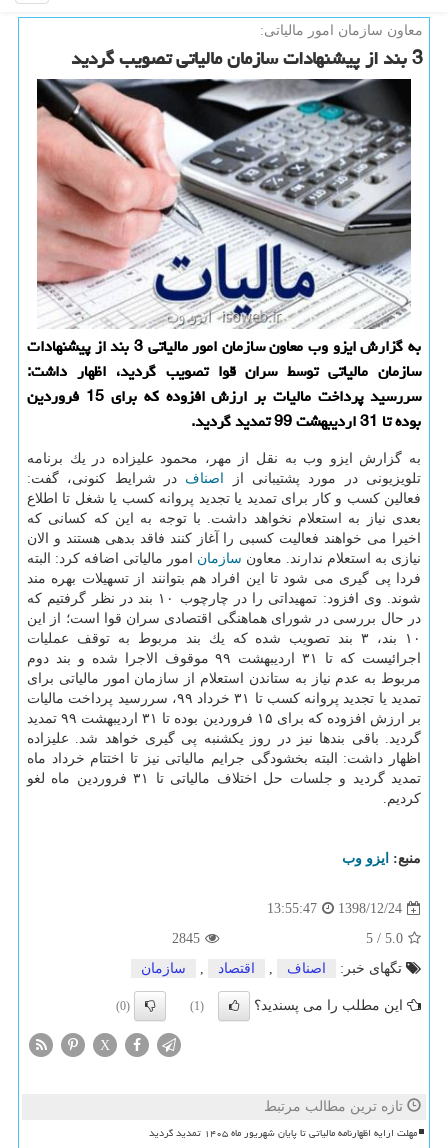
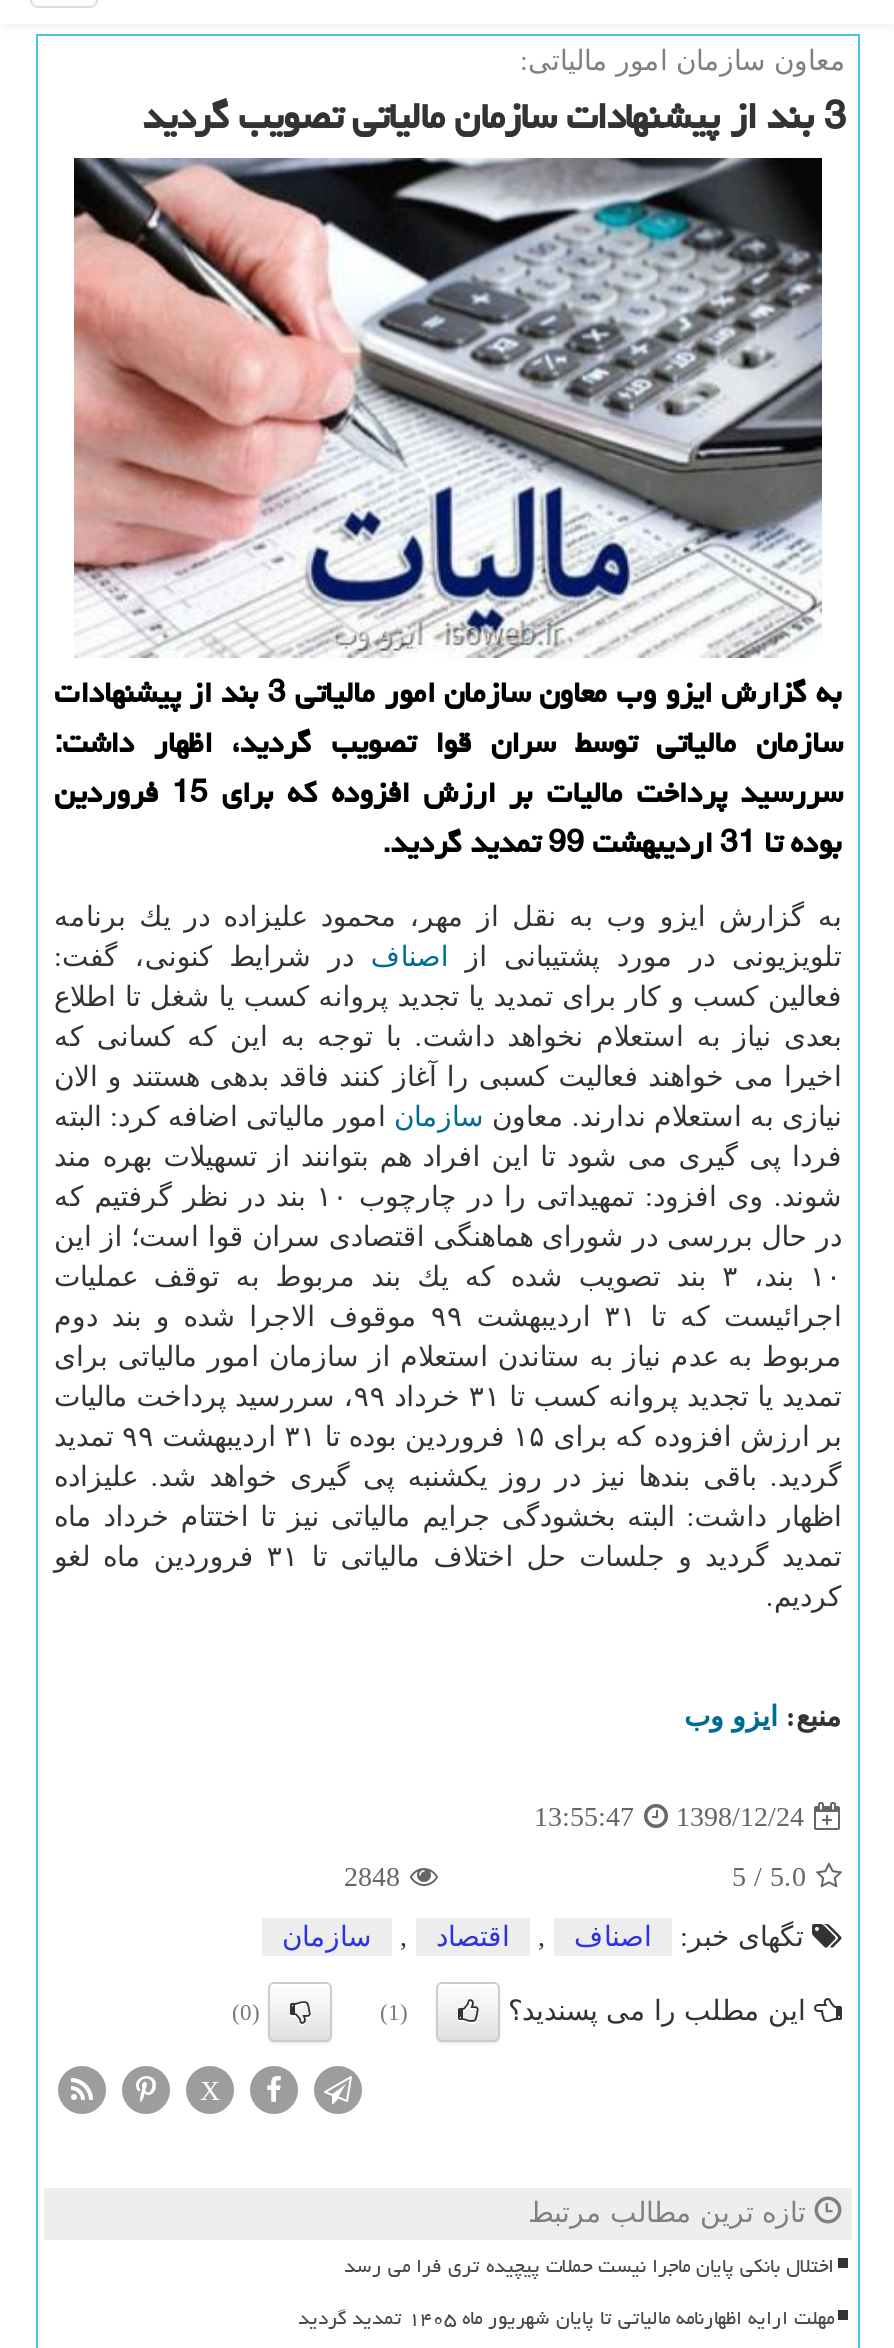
- 2845
+ 2848

+ اختلال بانکی پایان ماجرا نیست حملات پیچیده تری فرا می رسد
